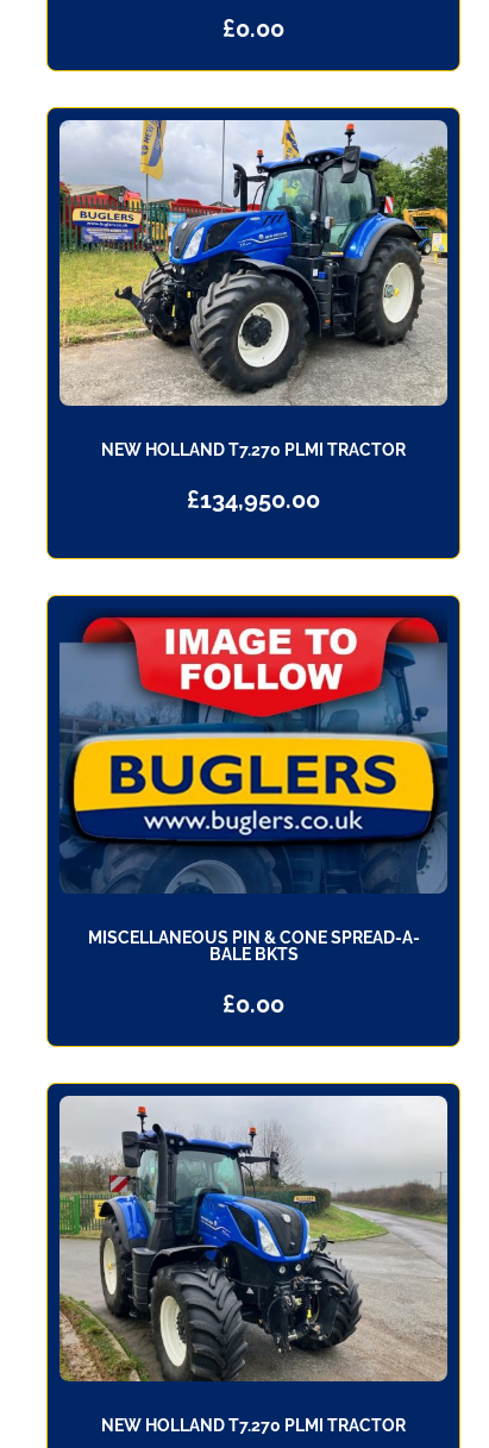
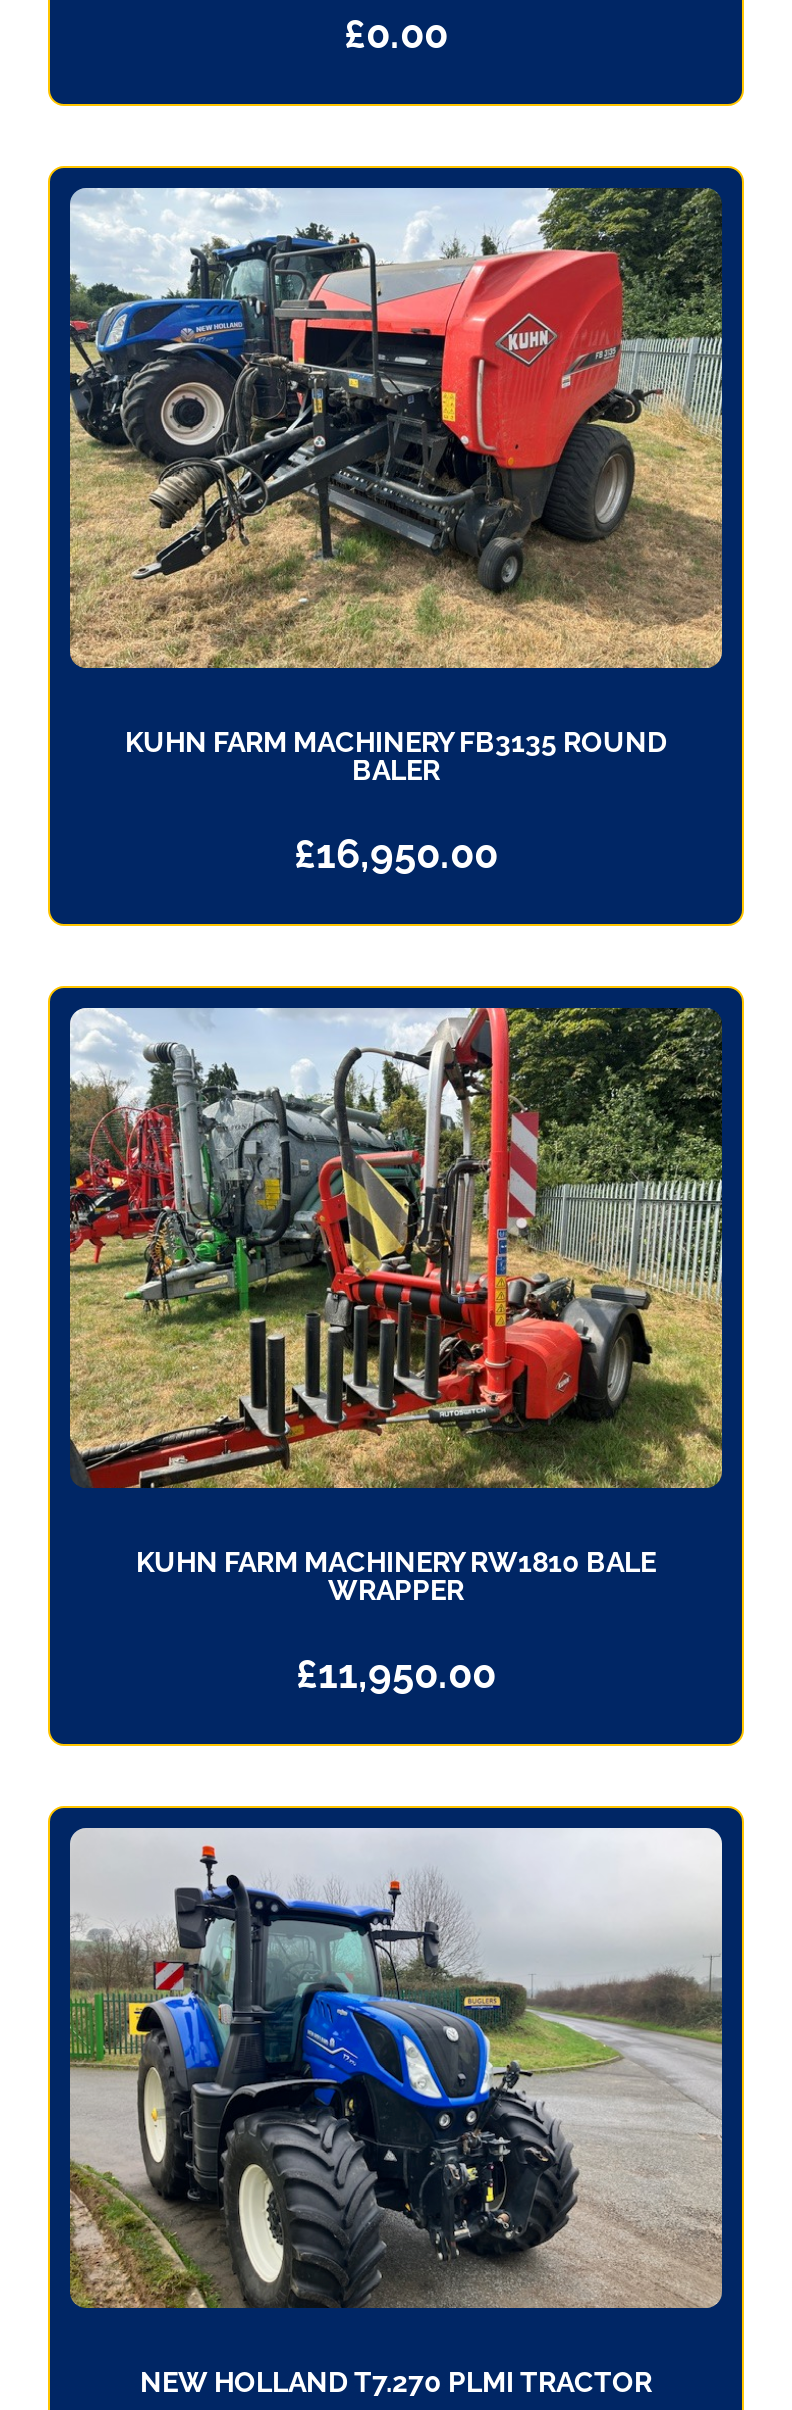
- [image]
- NEW HOLLAND T7.270 PLMI TRACTOR
+ [image]
+ KUHN FARM MACHINERY FB3135 ROUND
+ BALER

- £134,950.00
+ £16,950.00

- [image]
- MISCELLANEOUS PIN & CONE SPREAD-A-
- BALE BKTS
+ [image]
+ KUHN FARM MACHINERY RW1810 BALE
+ WRAPPER

- £0.00
+ £11,950.00
